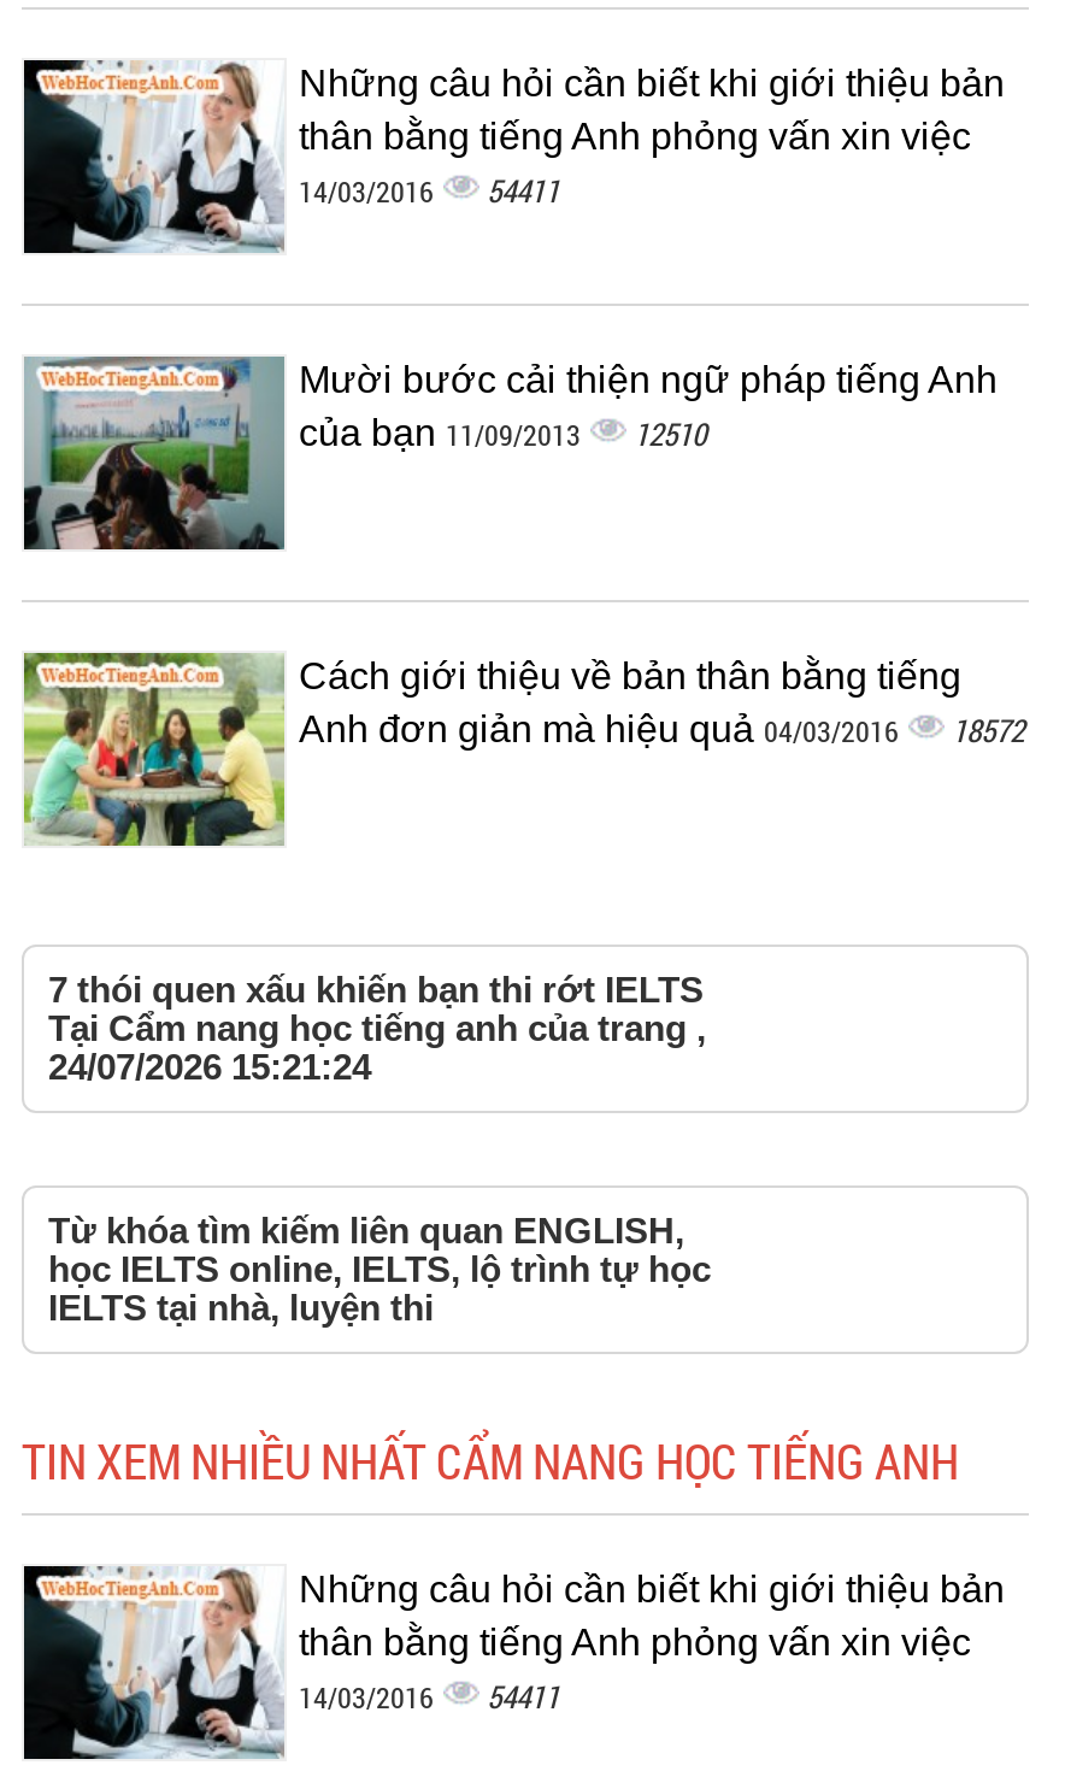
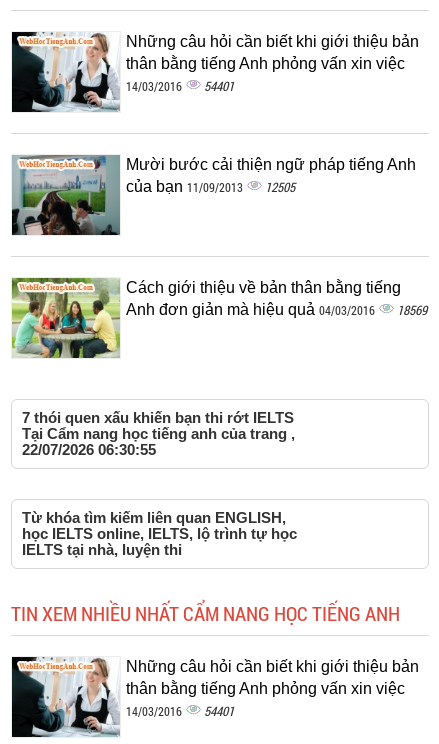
- 14/03/2016 54411
+ 14/03/2016 54401

- của bạn 11/09/2013 12510
+ của bạn 11/09/2013 12505

- Anh đơn giản mà hiệu quả 04/03/2016 18572
+ Anh đơn giản mà hiệu quả 04/03/2016 18569

- 24/07/2026 15:21:24
+ 22/07/2026 06:30:55

- 14/03/2016 54411
+ 14/03/2016 54401
